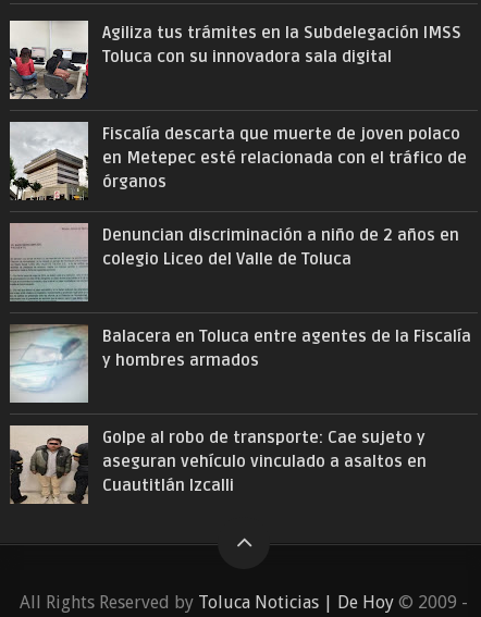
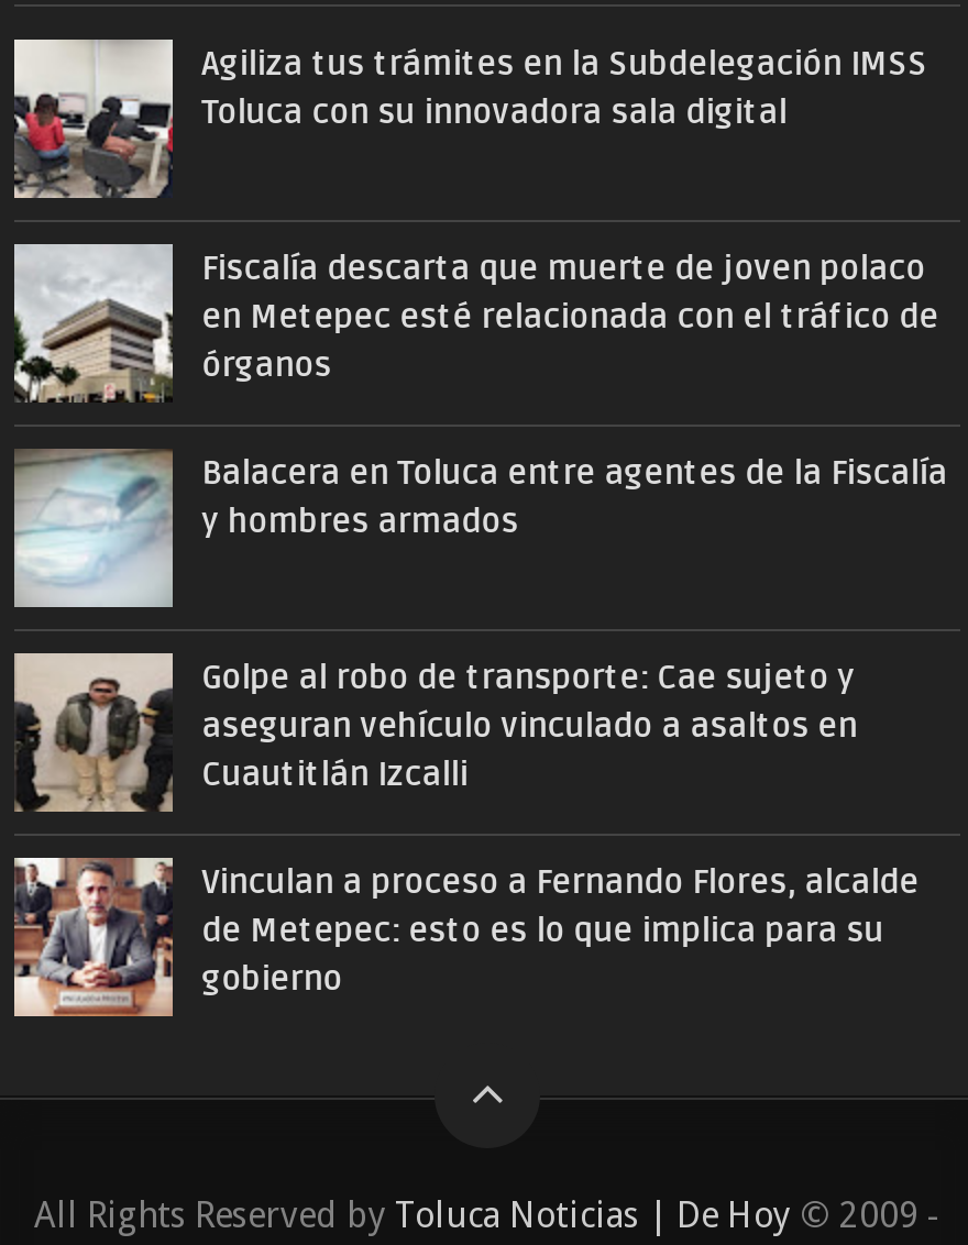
- [image]
- Denuncian discriminación a niño de 2 años en
- colegio Liceo del Valle de Toluca

moved up: [image] | Balacera en Toluca entre agentes de la Fiscalía | y hombres armados | Golpe al robo de transporte: Cae sujeto y | aseguran vehículo vinculado a asaltos en | Cuautitlán Izcalli

+ [image]
+ Vinculan a proceso a Fernando Flores, alcalde
+ de Metepec: esto es lo que implica para su
+ gobierno
